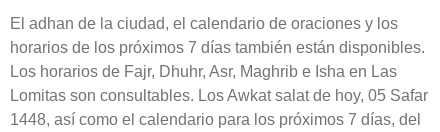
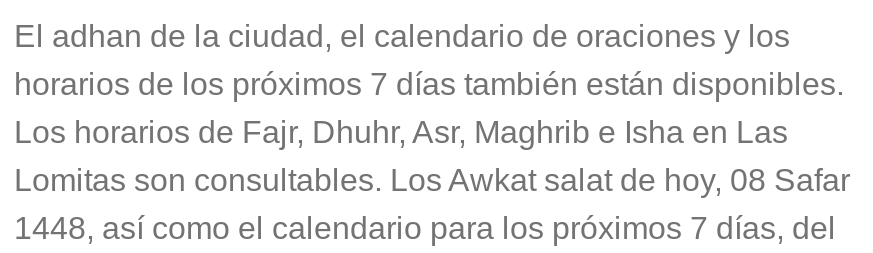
- Lomitas son consultables. Los Awkat salat de hoy, 05 Safar
+ Lomitas son consultables. Los Awkat salat de hoy, 08 Safar
